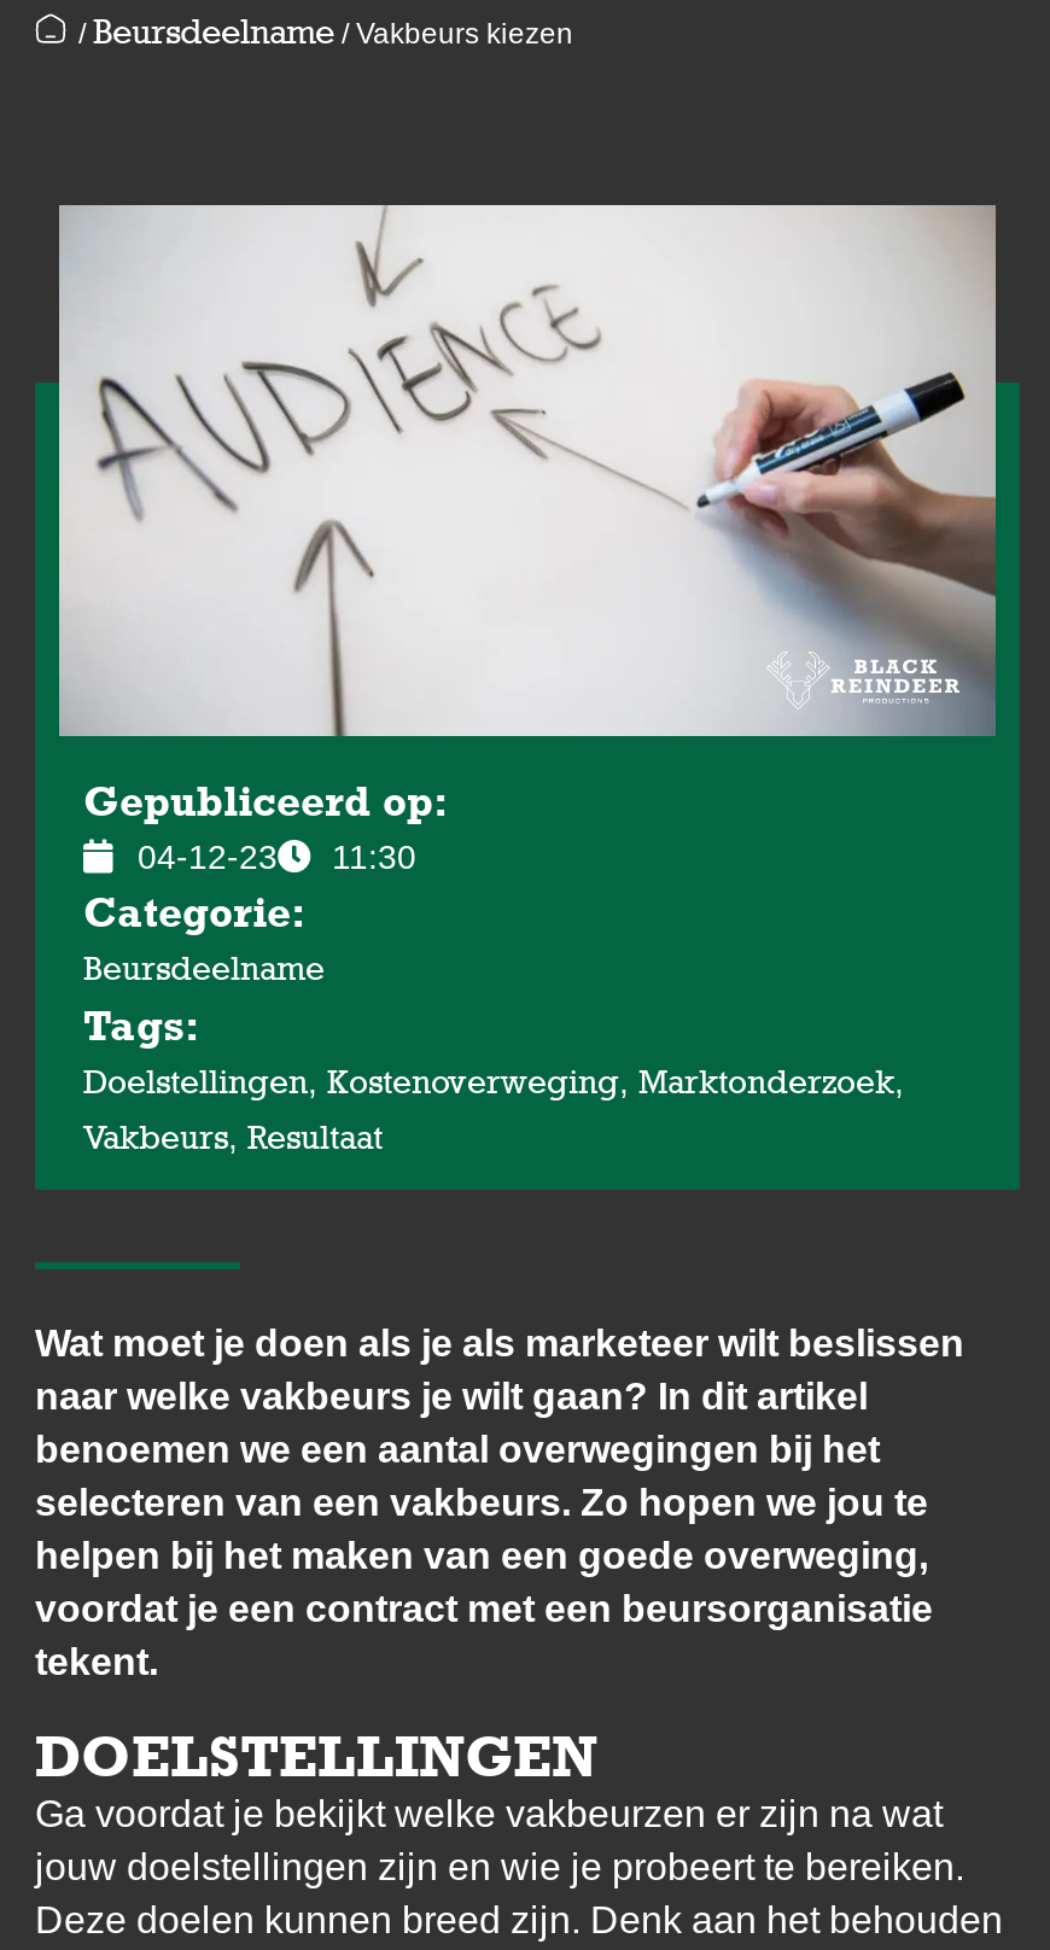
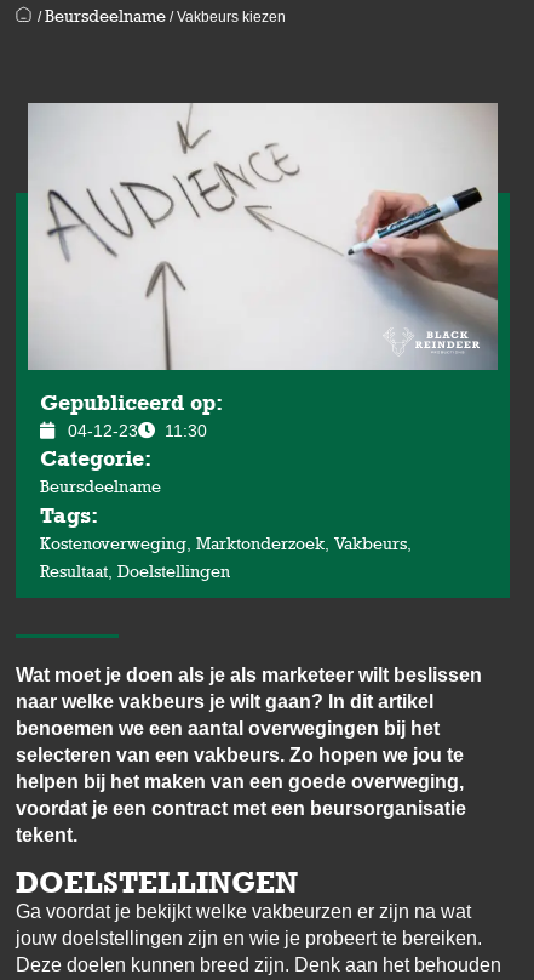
- Doelstellingen, Kostenoverweging, Marktonderzoek,
- Vakbeurs, Resultaat
+ Kostenoverweging, Marktonderzoek, Vakbeurs,
+ Resultaat, Doelstellingen
